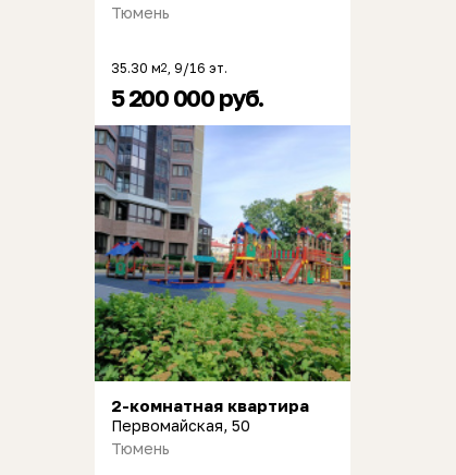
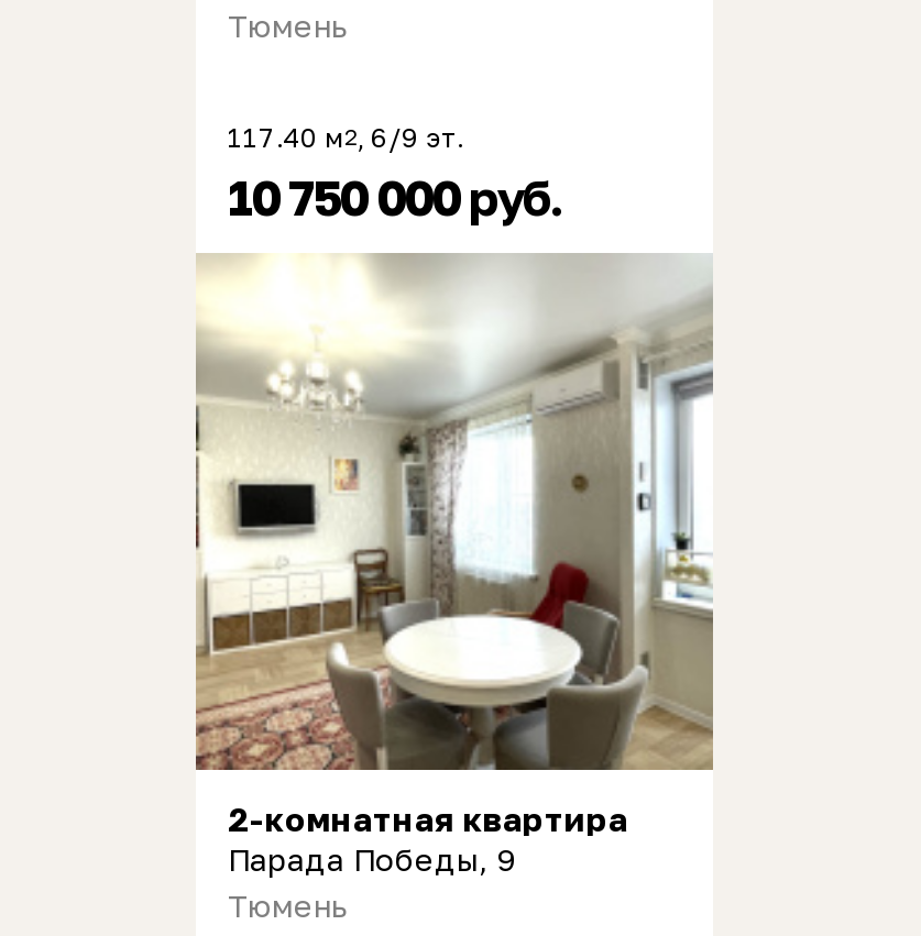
- 35.30 м2, 9/16 эт.
+ 117.40 м2, 6/9 эт.

- 5 200 000 руб.
+ 10 750 000 руб.

- [image]
- Первомайская, 50
+ [image]
+ Парада Победы, 9
